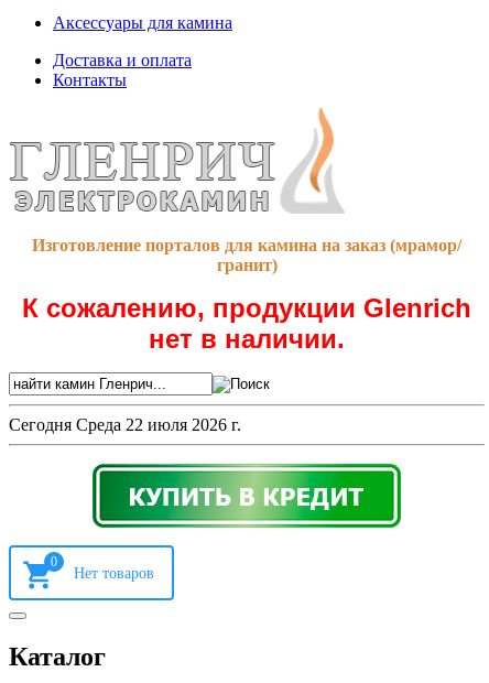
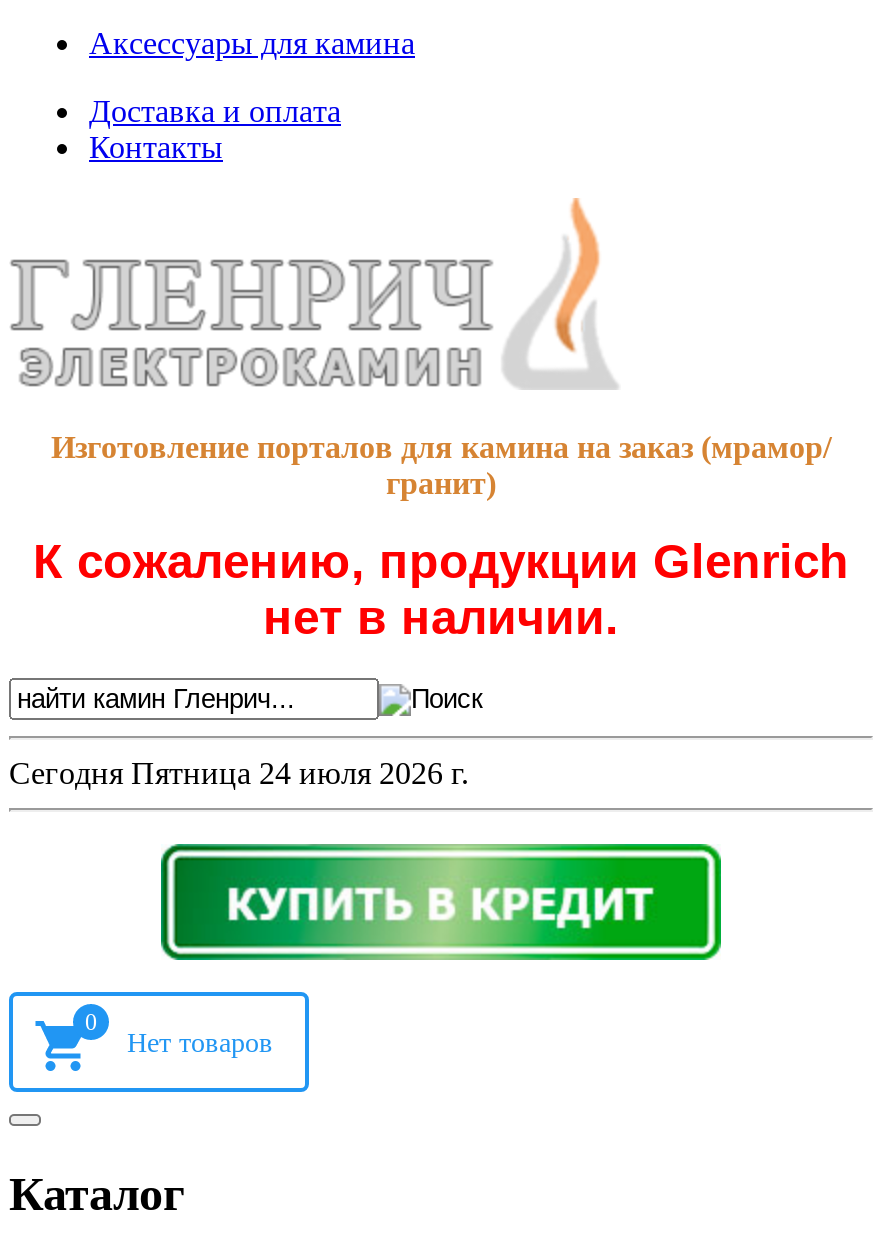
- Сегодня Среда 22 июля 2026 г.
+ Сегодня Пятница 24 июля 2026 г.
